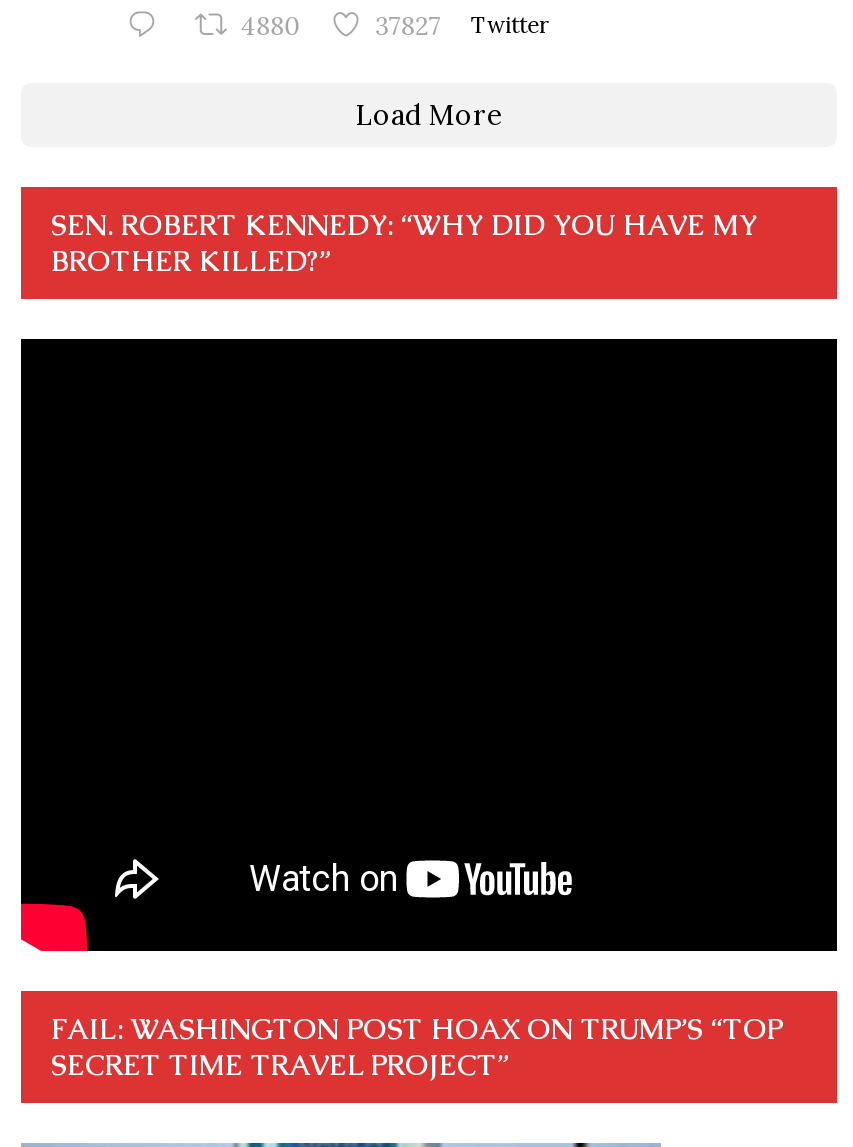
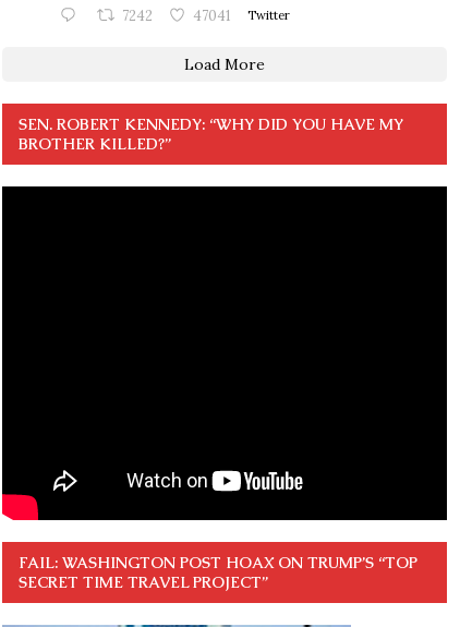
- 4880
- 37827
+ 7242
+ 47041
